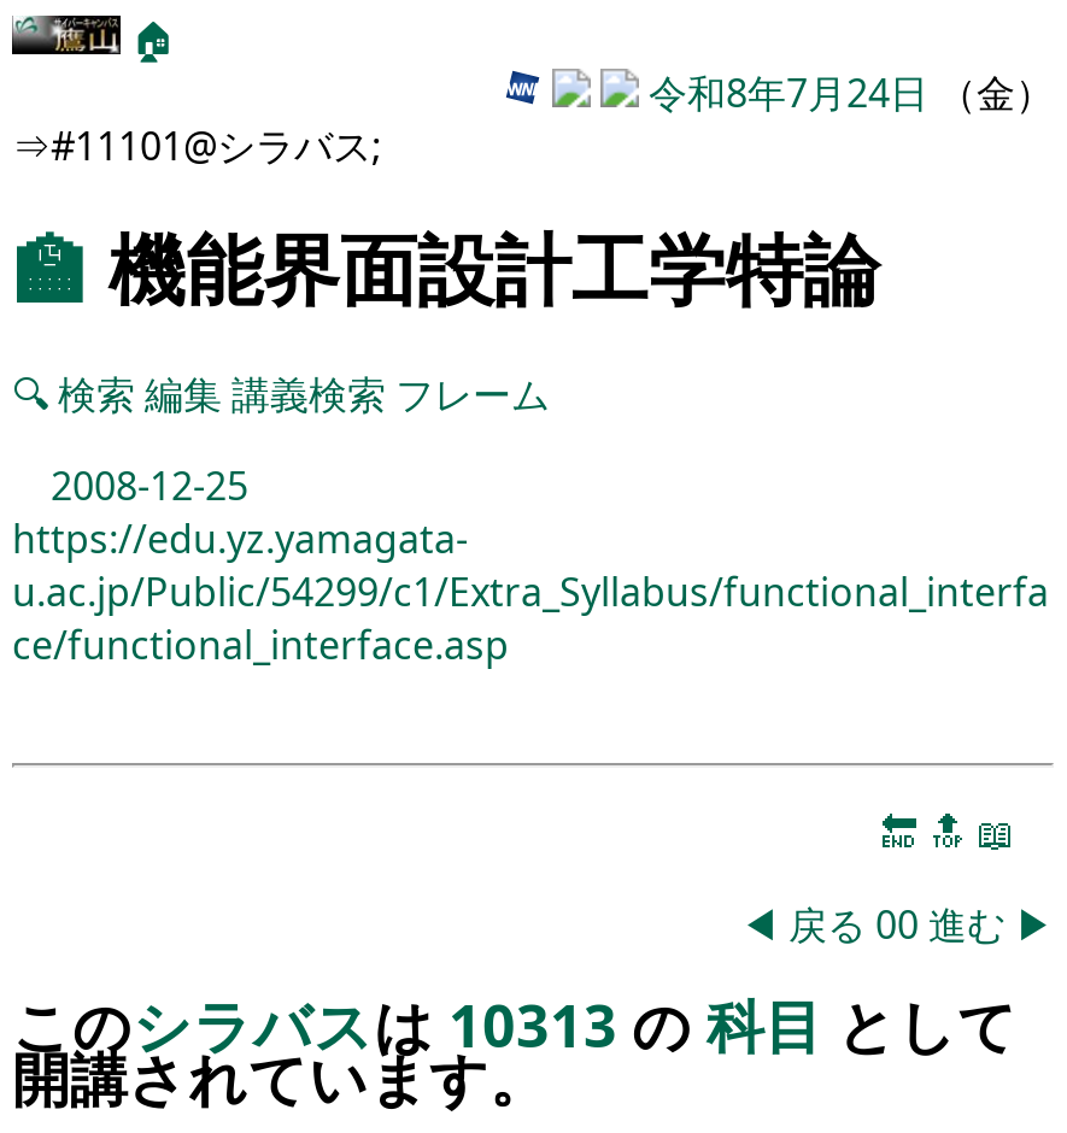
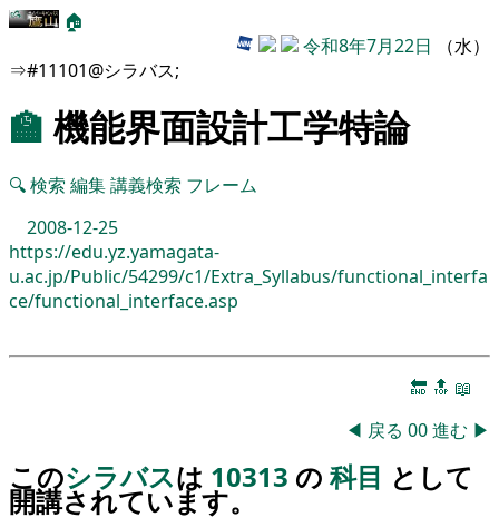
- 令和8年7月24日（金）
+ 令和8年7月22日（水）
